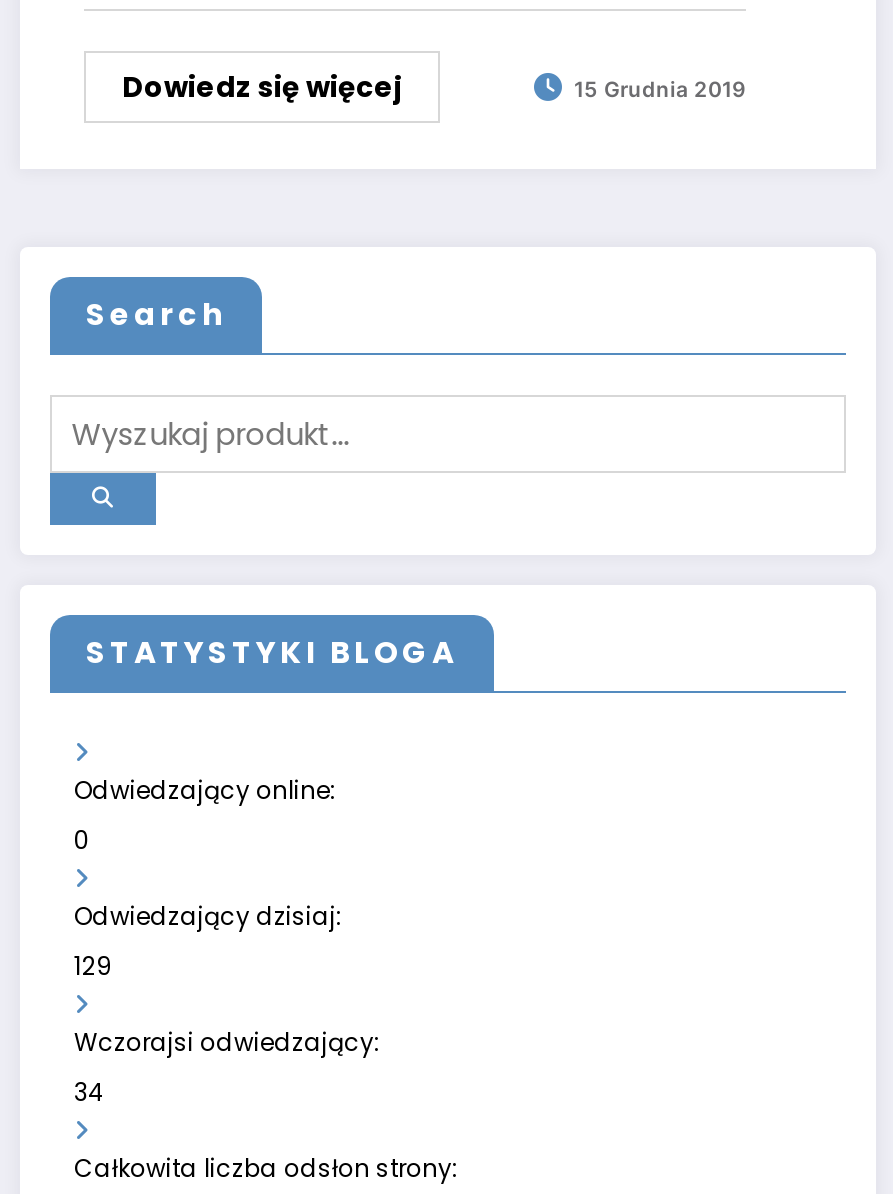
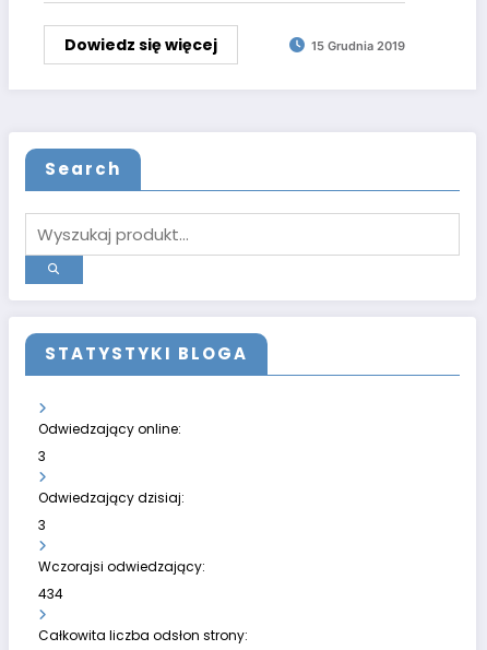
- 0
+ 3

- 129
+ 3

- 34
+ 434
